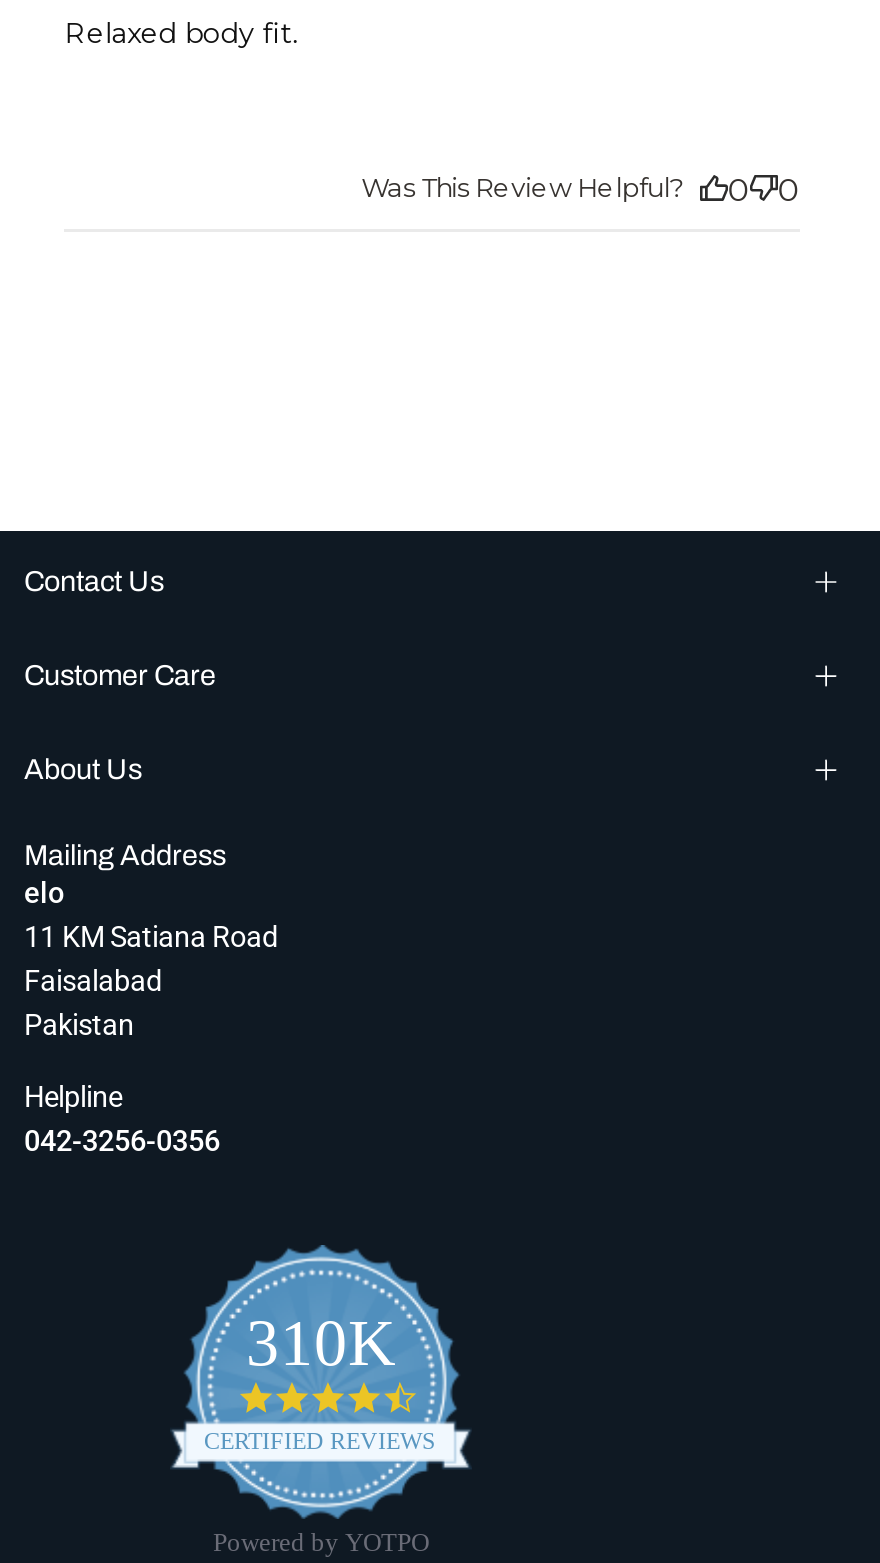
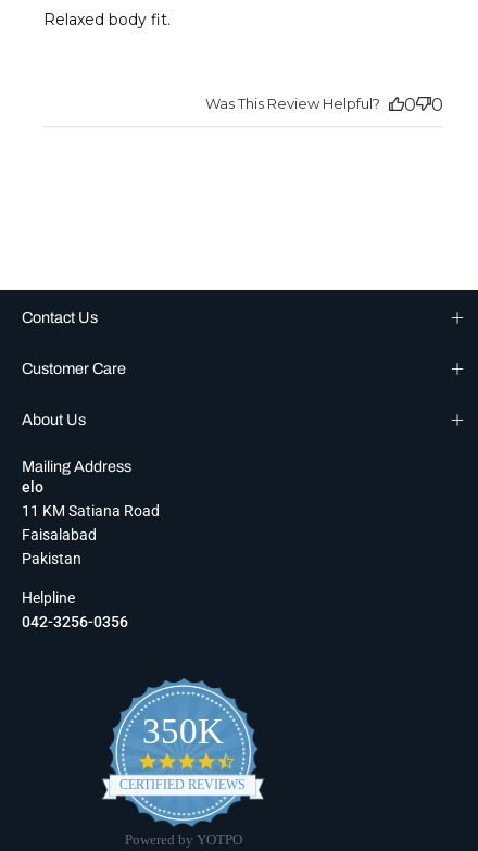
- 310K
+ 350K
